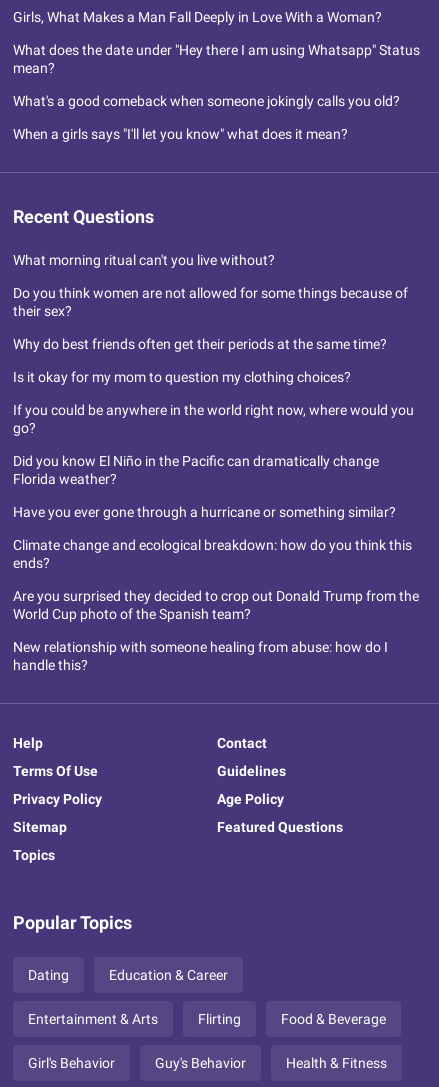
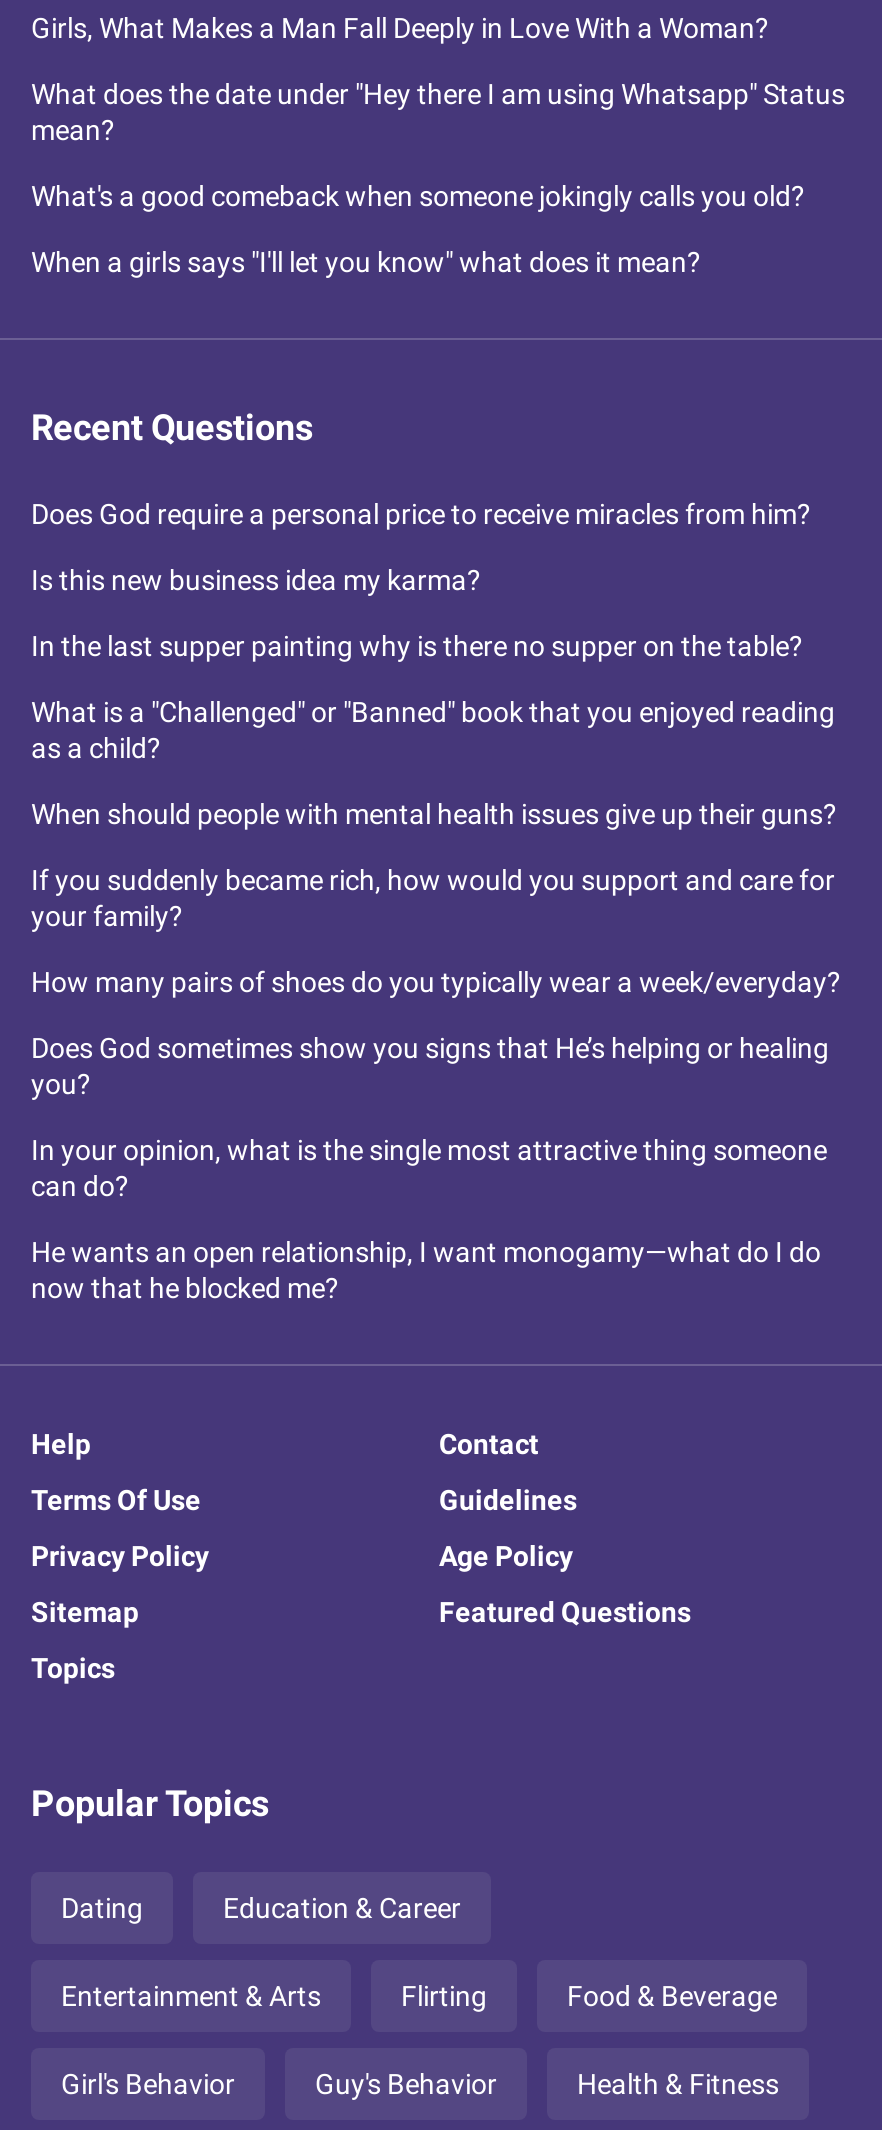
- What morning ritual can't you live without?
+ Does God require a personal price to receive miracles from him?

- Do you think women are not allowed for some things because of
- their sex?
+ Is this new business idea my karma?

- Why do best friends often get their periods at the same time?
+ In the last supper painting why is there no supper on the table?

- Is it okay for my mom to question my clothing choices?
+ What is a "Challenged" or "Banned" book that you enjoyed reading
+ as a child?

- If you could be anywhere in the world right now, where would you
- go?
+ When should people with mental health issues give up their guns?

- Did you know El Niño in the Pacific can dramatically change
- Florida weather?
+ If you suddenly became rich, how would you support and care for
+ your family?

- Have you ever gone through a hurricane or something similar?
+ How many pairs of shoes do you typically wear a week/everyday?

- Climate change and ecological breakdown: how do you think this
- ends?
+ Does God sometimes show you signs that He’s helping or healing
+ you?

- Are you surprised they decided to crop out Donald Trump from the
- World Cup photo of the Spanish team?
+ In your opinion, what is the single most attractive thing someone
+ can do?

- New relationship with someone healing from abuse: how do I
- handle this?
+ He wants an open relationship, I want monogamy—what do I do
+ now that he blocked me?
